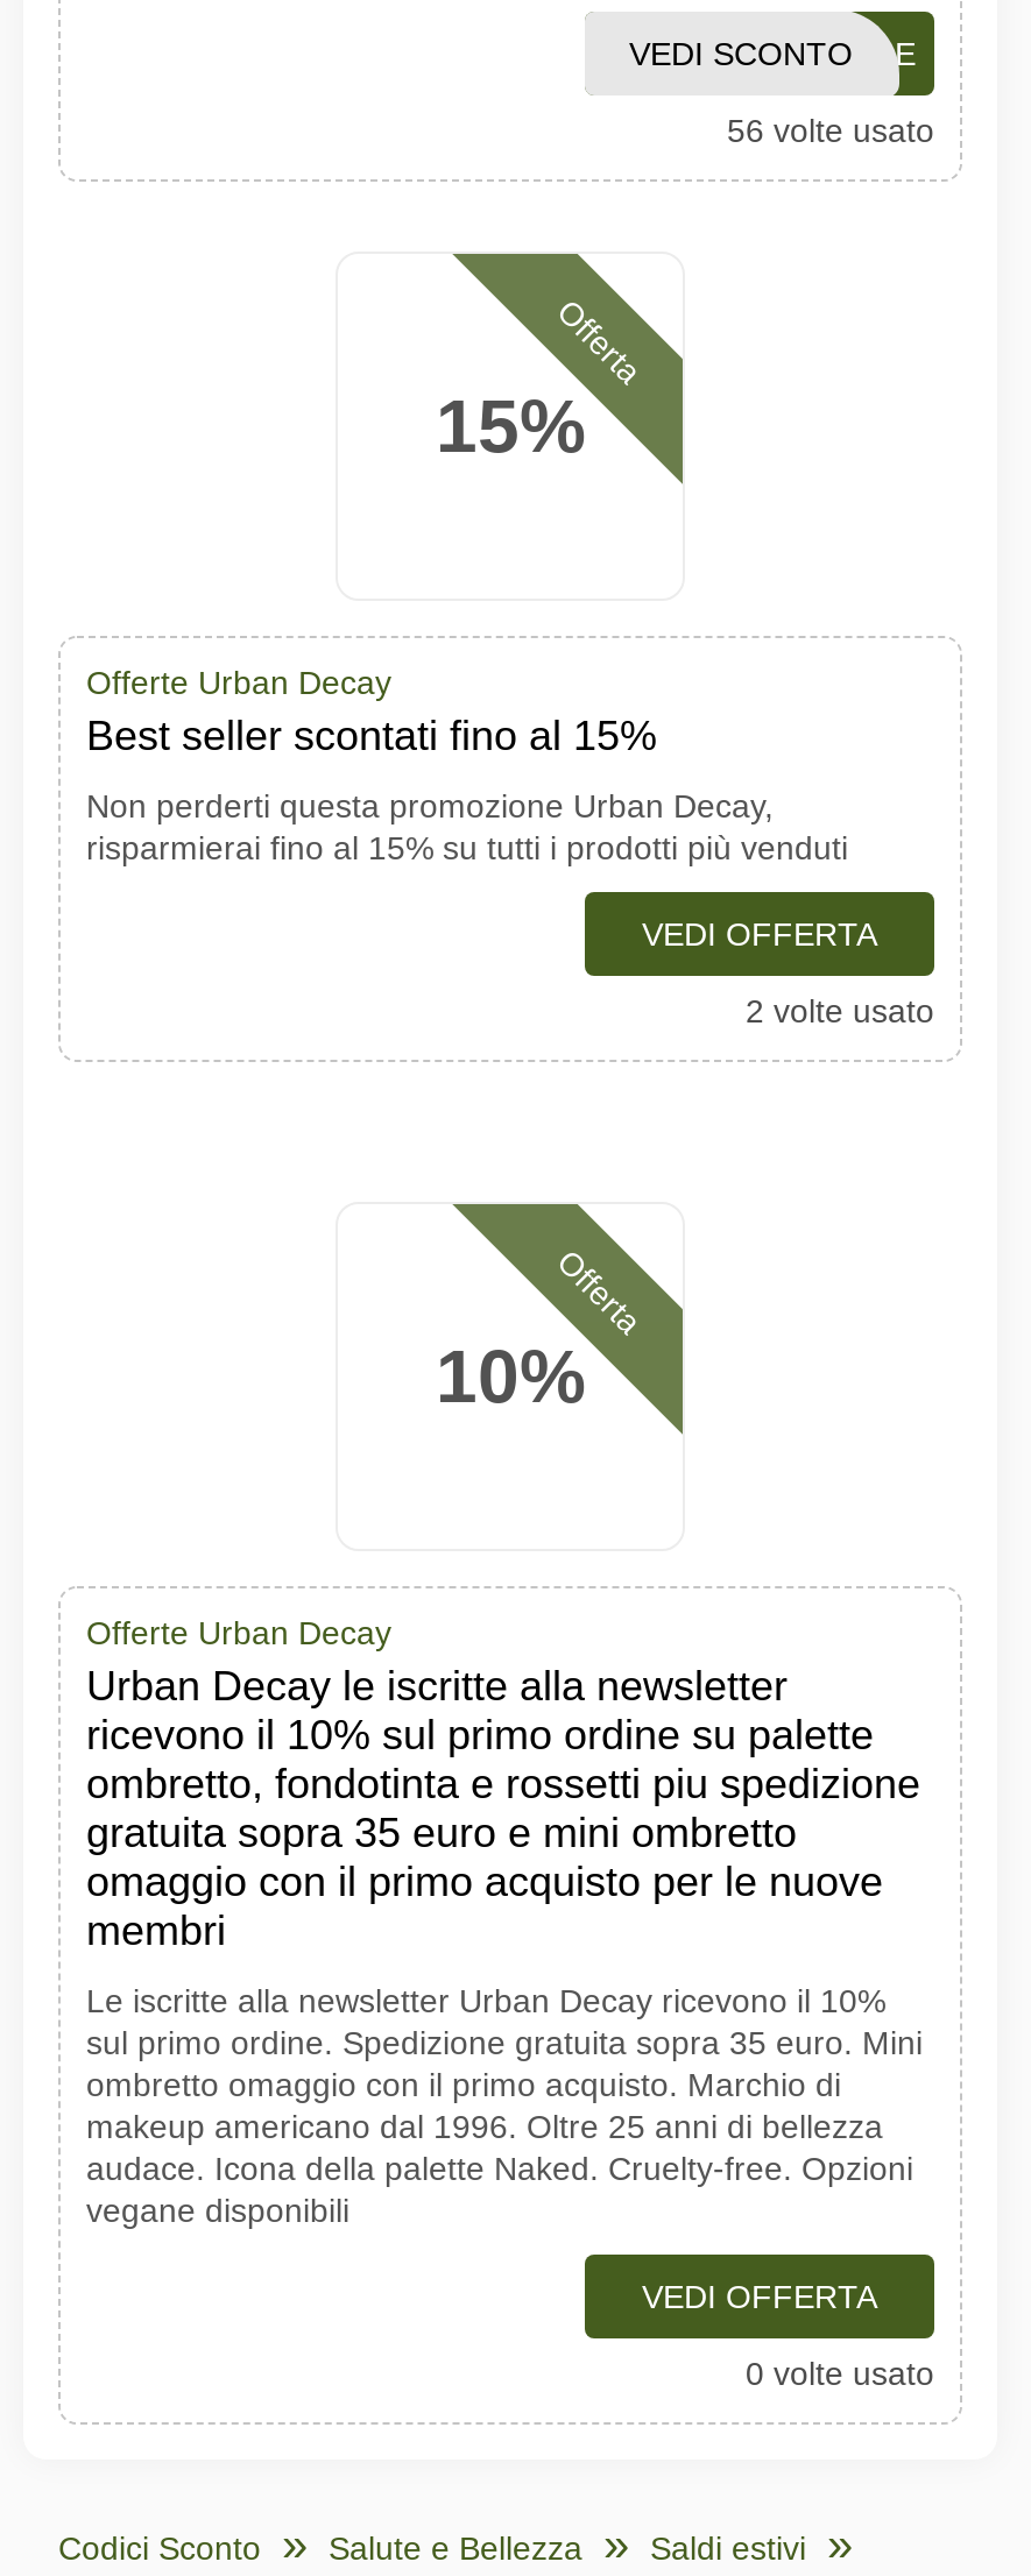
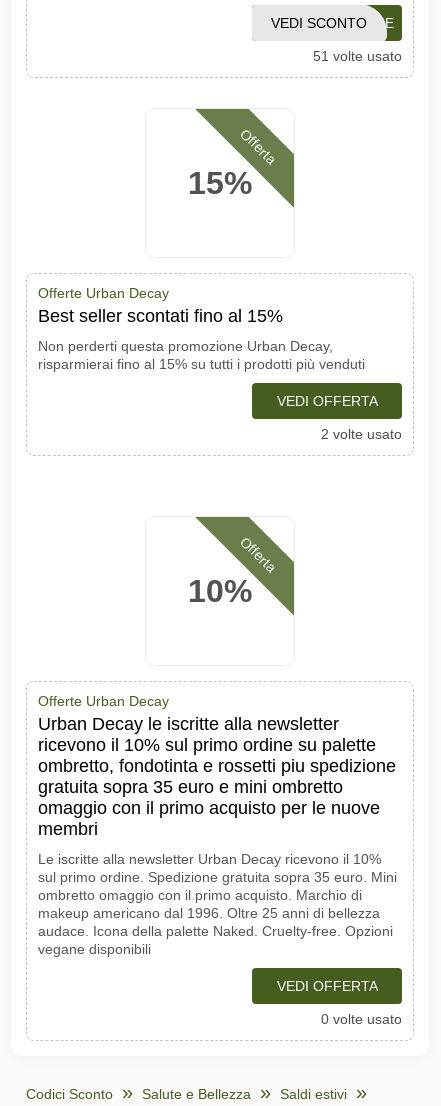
- 56 volte usato
+ 51 volte usato
